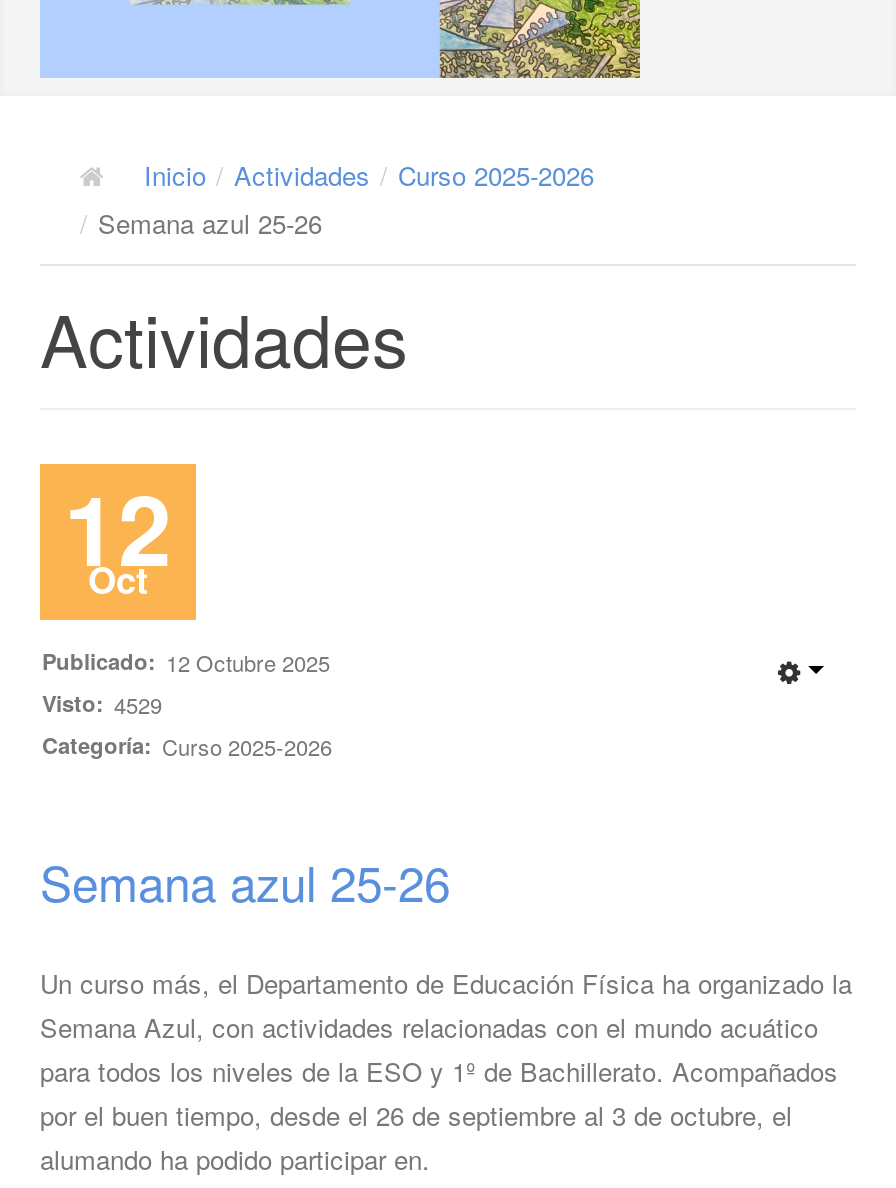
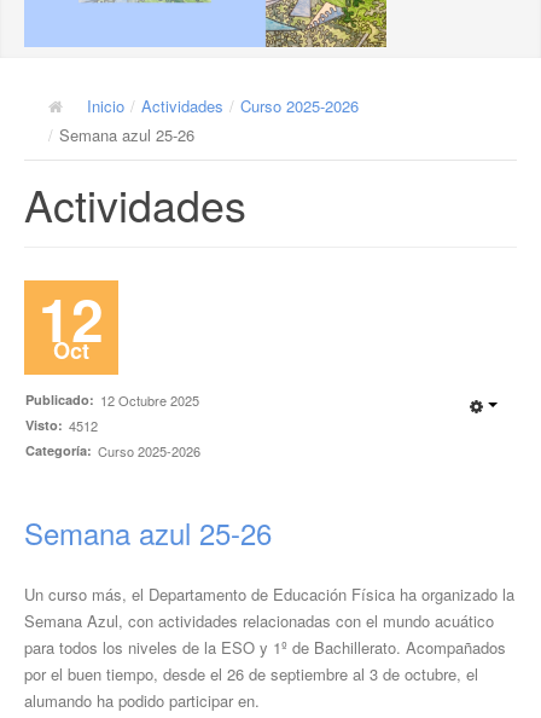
- Visto: 4529
+ Visto: 4512
